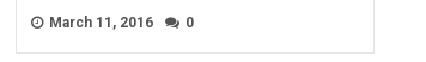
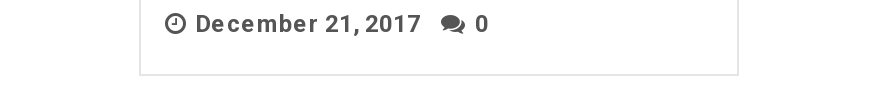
- March 11, 2016 0
+ December 21, 2017 0
